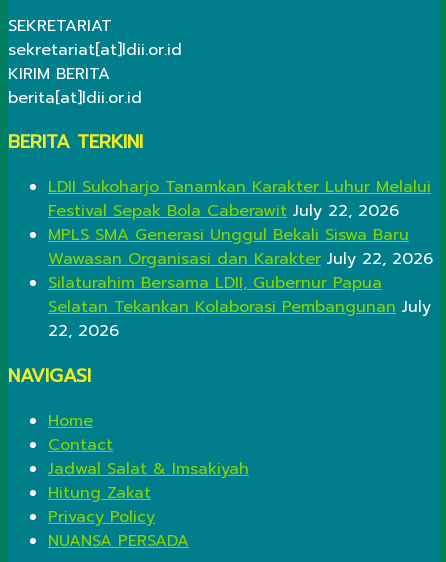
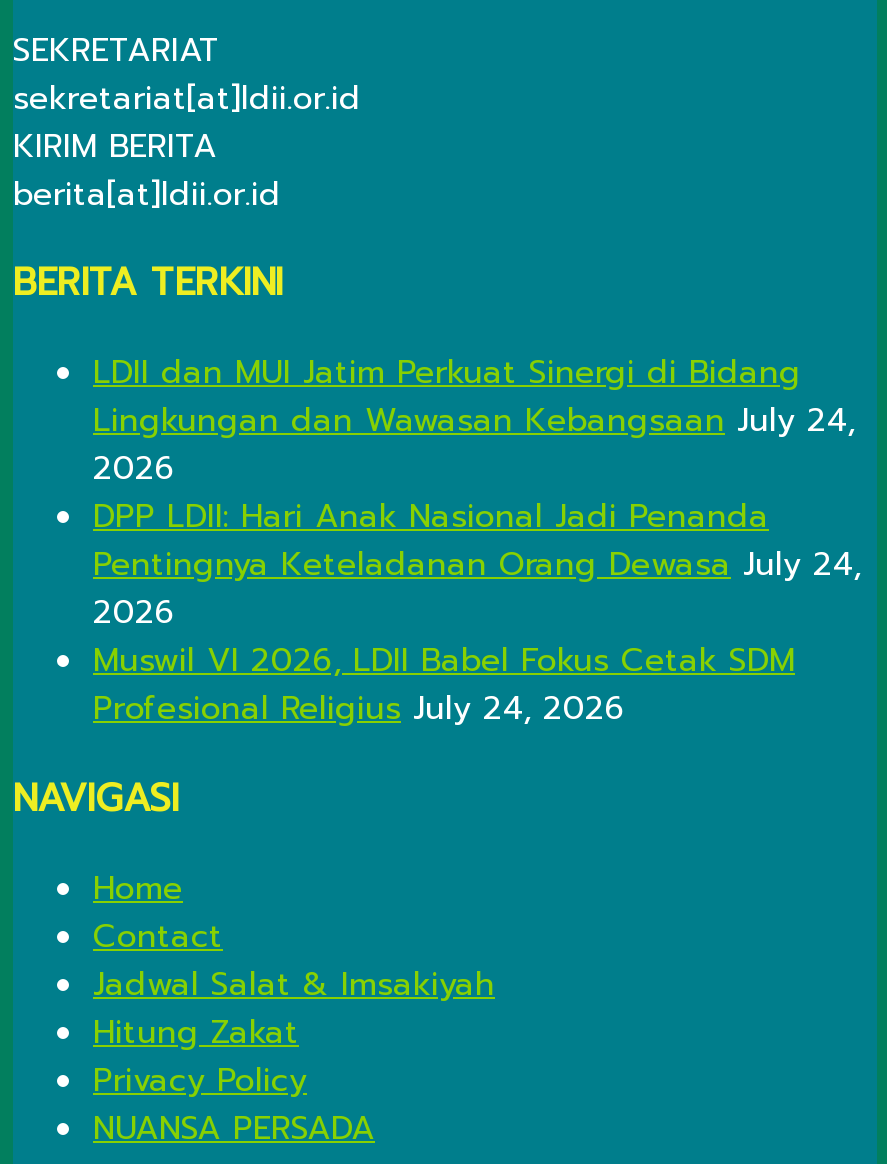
- LDII Sukoharjo Tanamkan Karakter Luhur Melalui
- Festival Sepak Bola Caberawit July 22, 2026
- MPLS SMA Generasi Unggul Bekali Siswa Baru
- Wawasan Organisasi dan Karakter July 22, 2026
- Silaturahim Bersama LDII, Gubernur Papua
- Selatan Tekankan Kolaborasi Pembangunan July
- 22, 2026
+ LDII dan MUI Jatim Perkuat Sinergi di Bidang
+ Lingkungan dan Wawasan Kebangsaan July 24,
+ 2026
+ DPP LDII: Hari Anak Nasional Jadi Penanda
+ Pentingnya Keteladanan Orang Dewasa July 24,
+ 2026
+ Muswil VI 2026, LDII Babel Fokus Cetak SDM
+ Profesional Religius July 24, 2026
